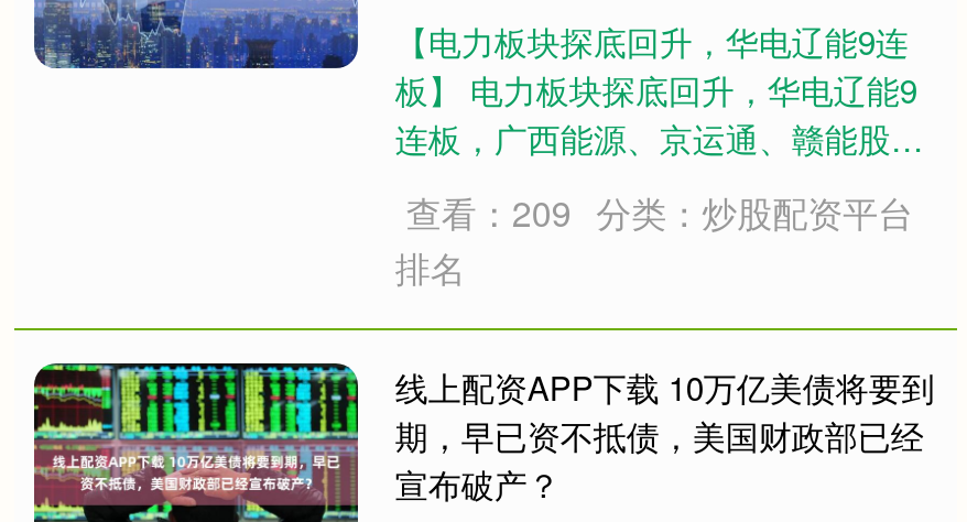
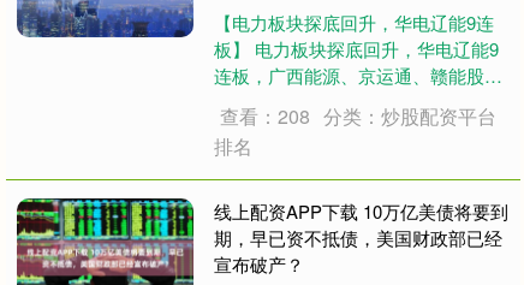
- 查看：209 分类：炒股配资平台
+ 查看：208 分类：炒股配资平台
